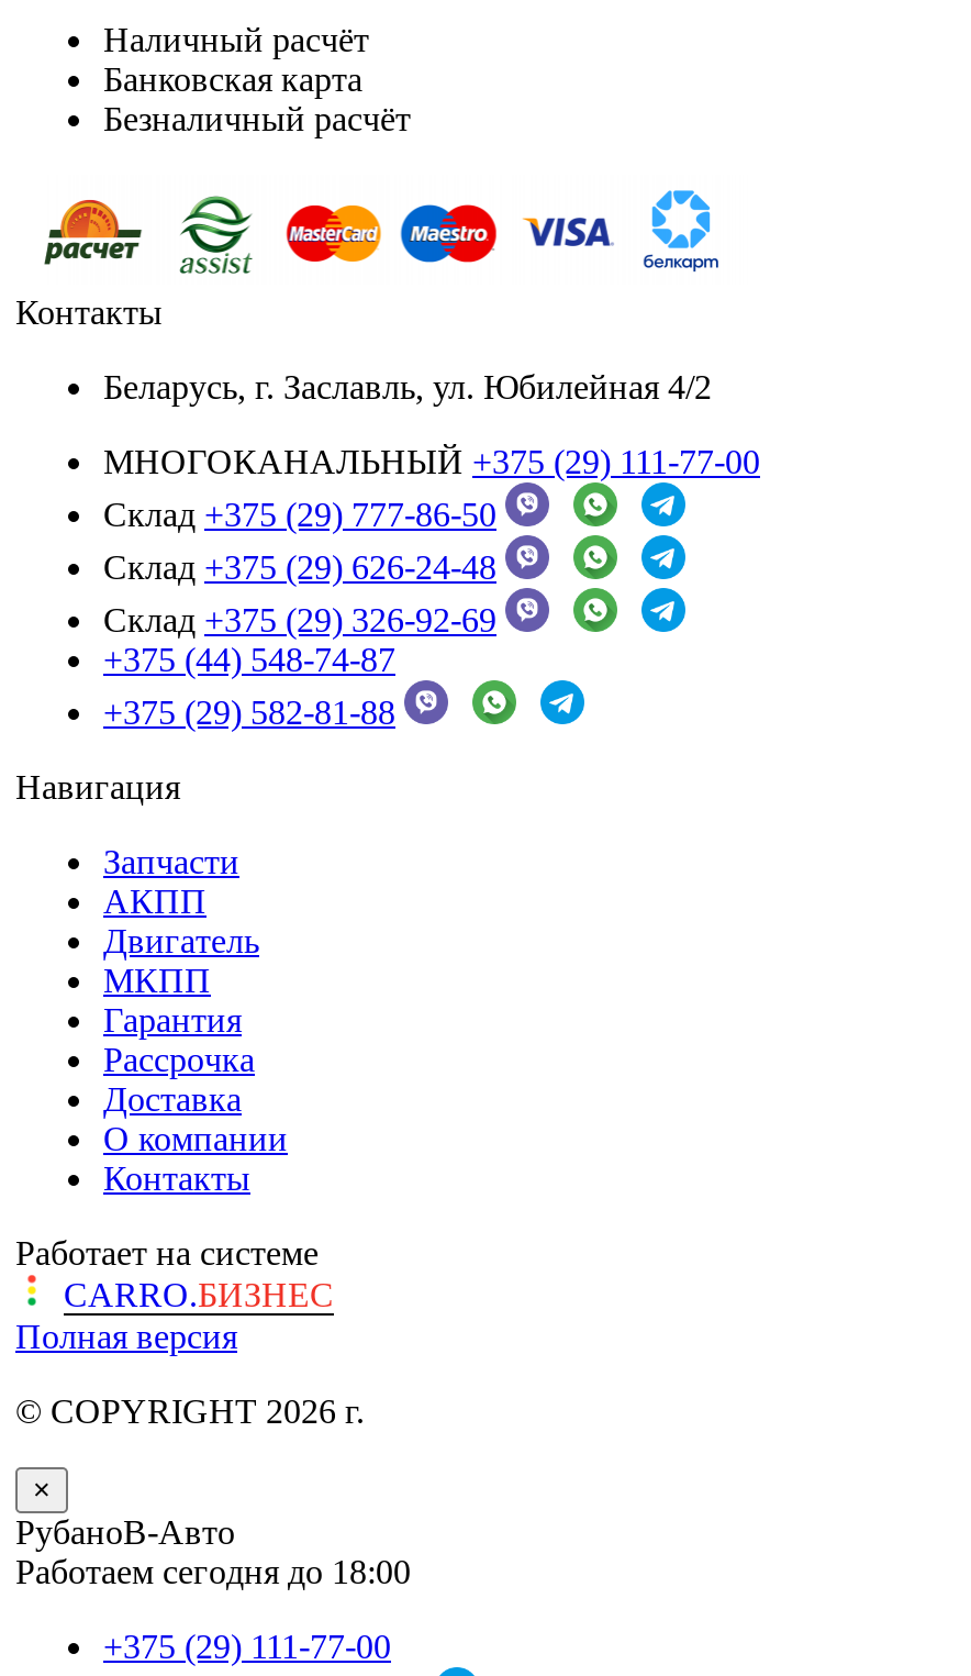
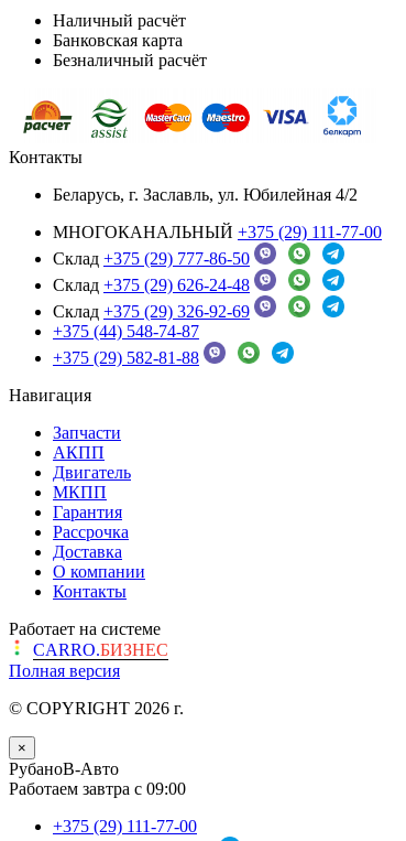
- Работаем сегодня до 18:00
+ Работаем завтра с 09:00
